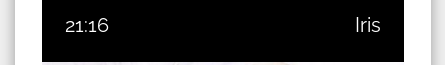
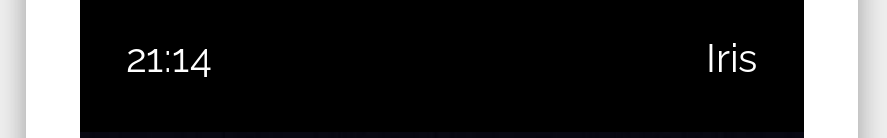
- 21:16
+ 21:14
